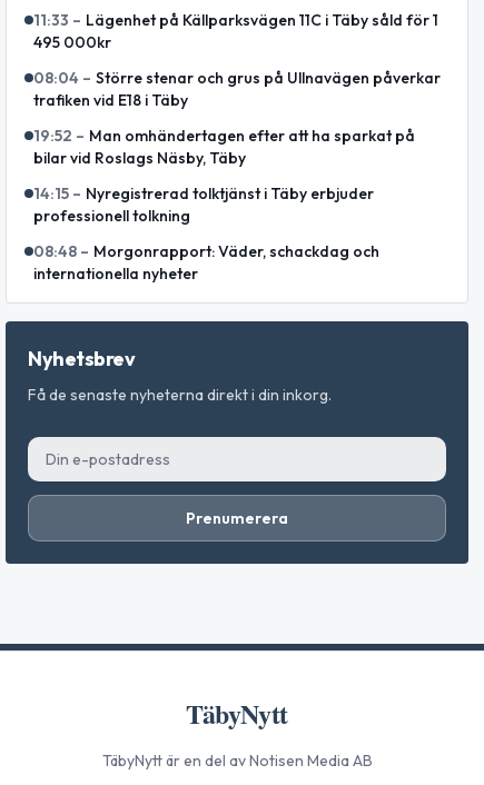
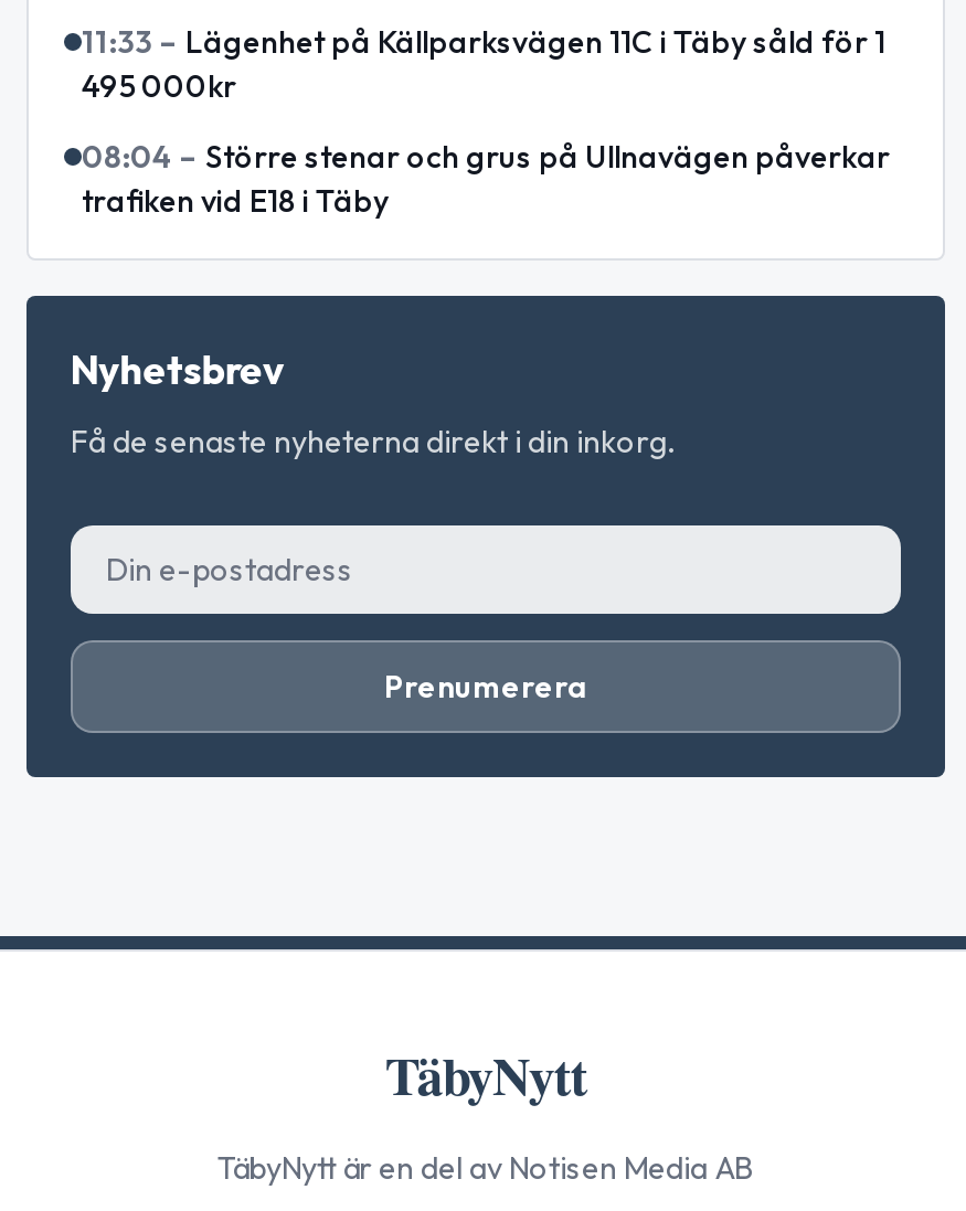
- 19:52 – Man omhändertagen efter att ha sparkat på
- bilar vid Roslags Näsby, Täby
- 14:15 – Nyregistrerad tolktjänst i Täby erbjuder
- professionell tolkning
- 08:48 – Morgonrapport: Väder, schackdag och
- internationella nyheter
